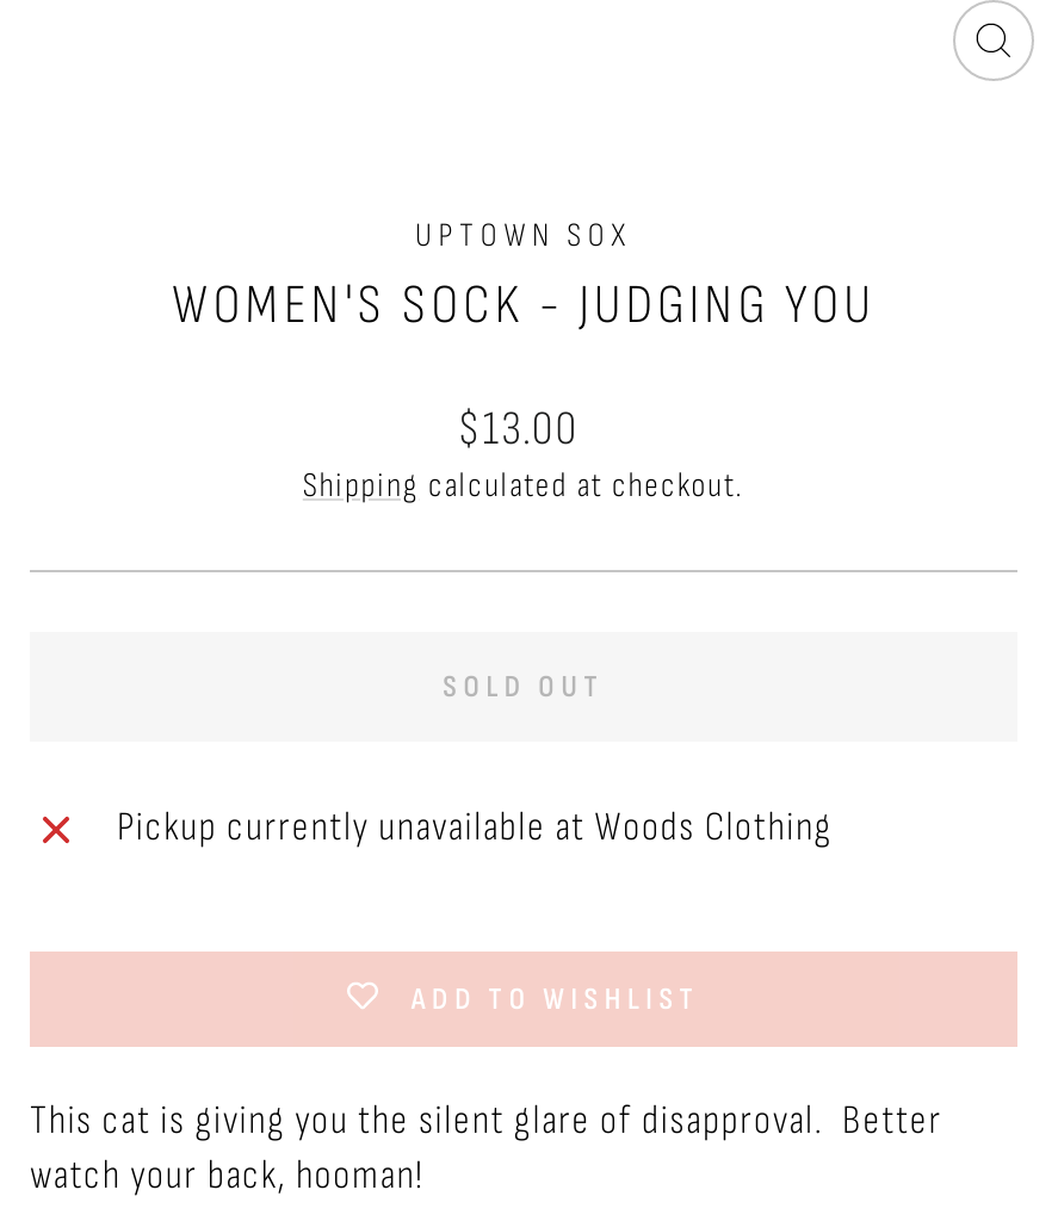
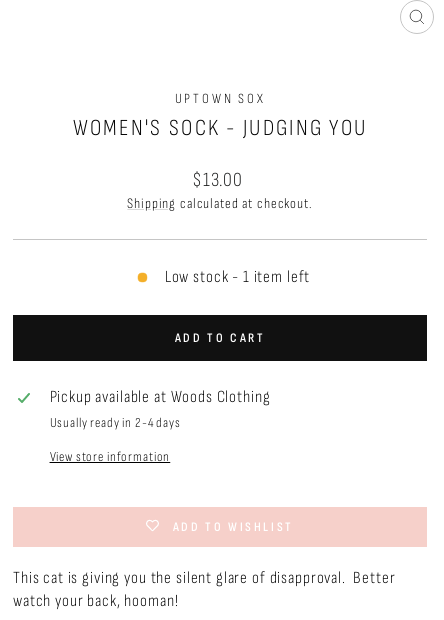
- SOLD OUT
- Pickup currently unavailable at Woods Clothing
+ Low stock - 1 item left
+ ADD TO CART
+ Pickup available at Woods Clothing
+ Usually ready in 2-4 days
+ View store information
